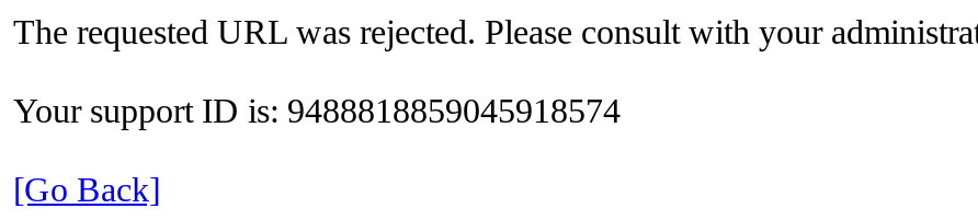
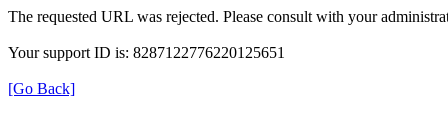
- Your support ID is: 9488818859045918574
+ Your support ID is: 8287122776220125651
